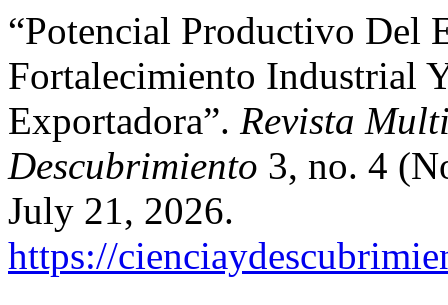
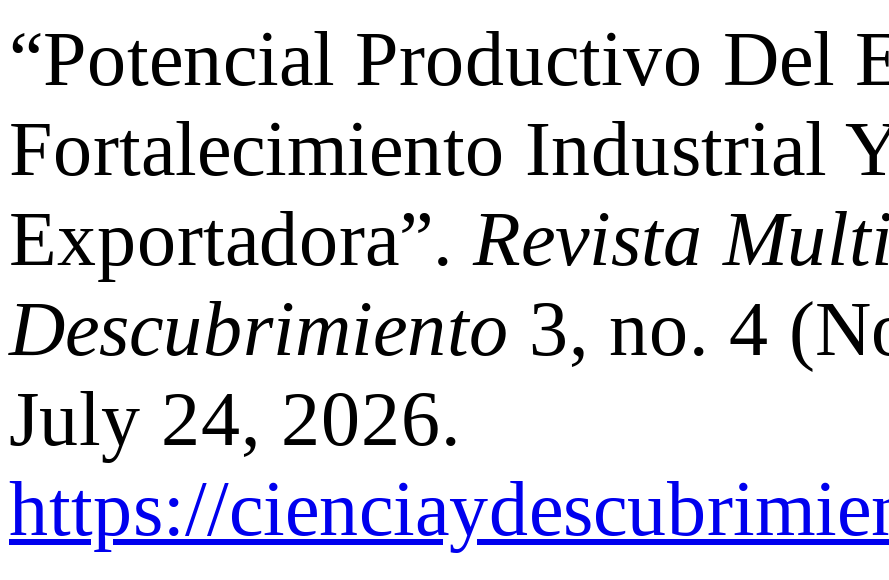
- July 21, 2026.
+ July 24, 2026.
